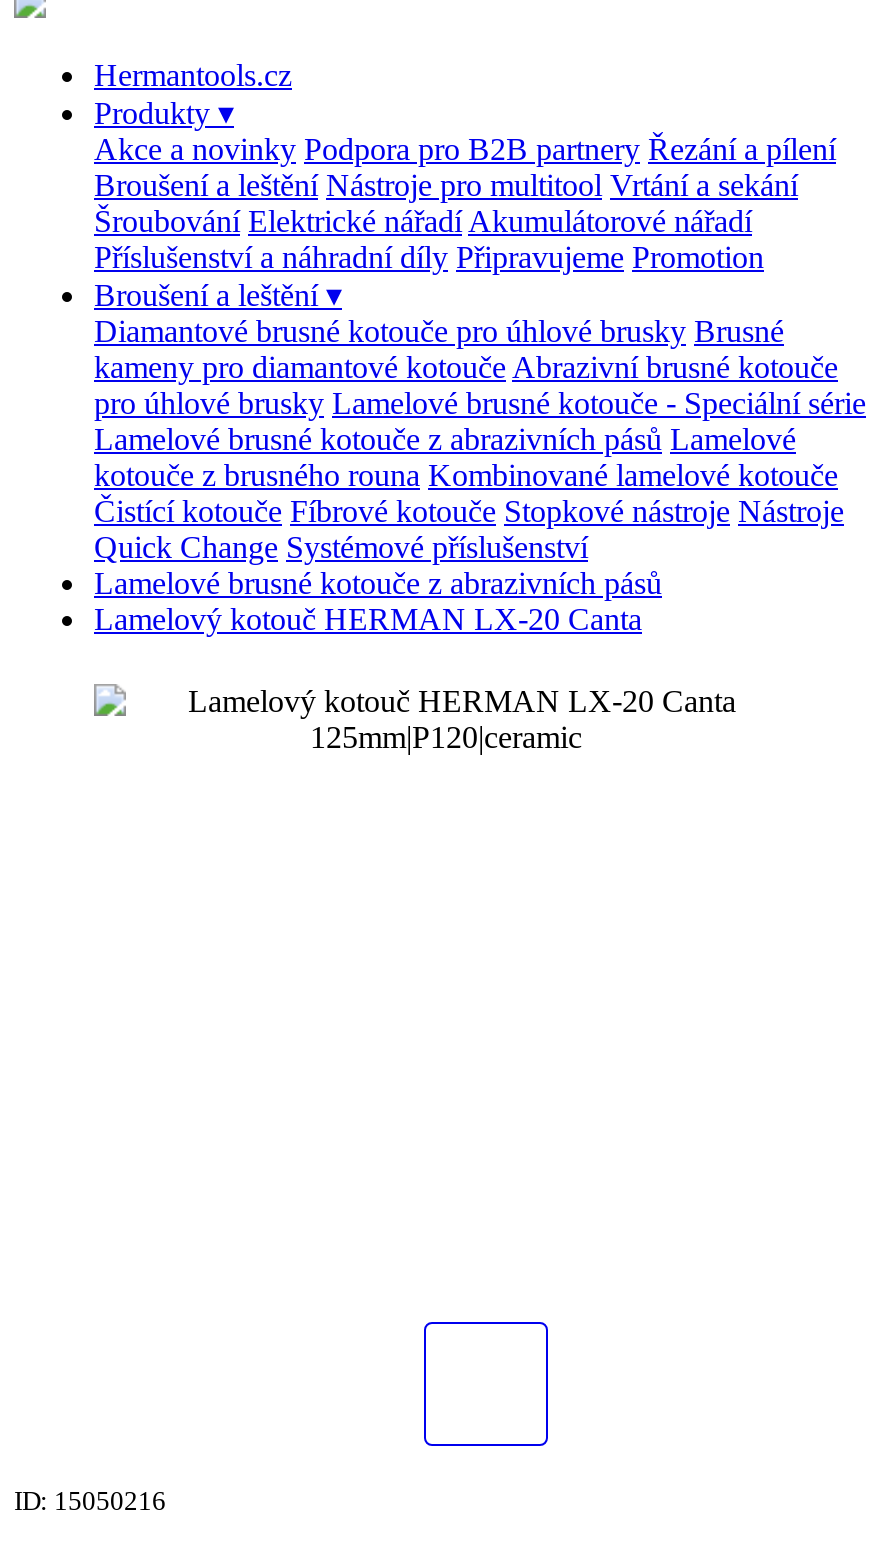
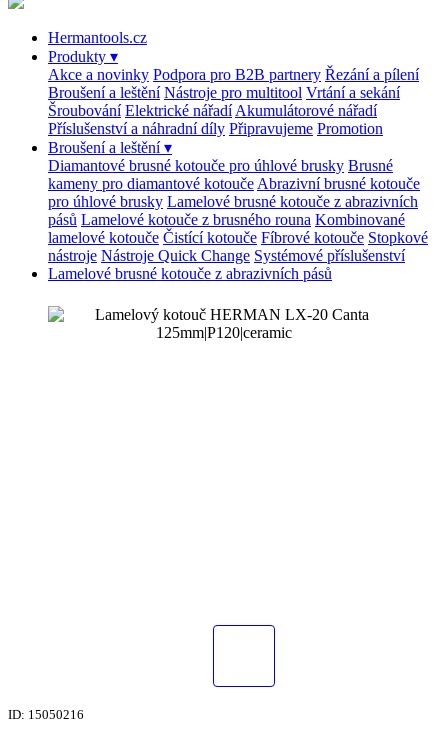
- pro úhlové brusky Lamelové brusné kotouče - Speciální série
- Lamelové brusné kotouče z abrazivních pásů Lamelové
- kotouče z brusného rouna Kombinované lamelové kotouče
- Čistící kotouče Fíbrové kotouče Stopkové nástroje Nástroje
- Quick Change Systémové příslušenství
+ pro úhlové brusky Lamelové brusné kotouče z abrazivních
+ pásů Lamelové kotouče z brusného rouna Kombinované
+ lamelové kotouče Čistící kotouče Fíbrové kotouče Stopkové
+ nástroje Nástroje Quick Change Systémové příslušenství

- Lamelový kotouč HERMAN LX-20 Canta
